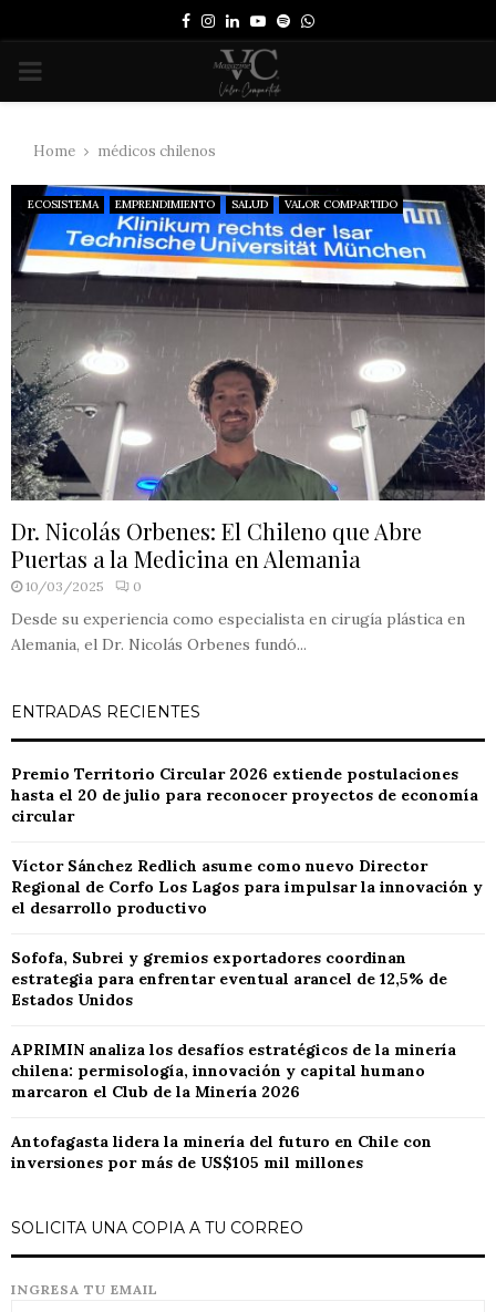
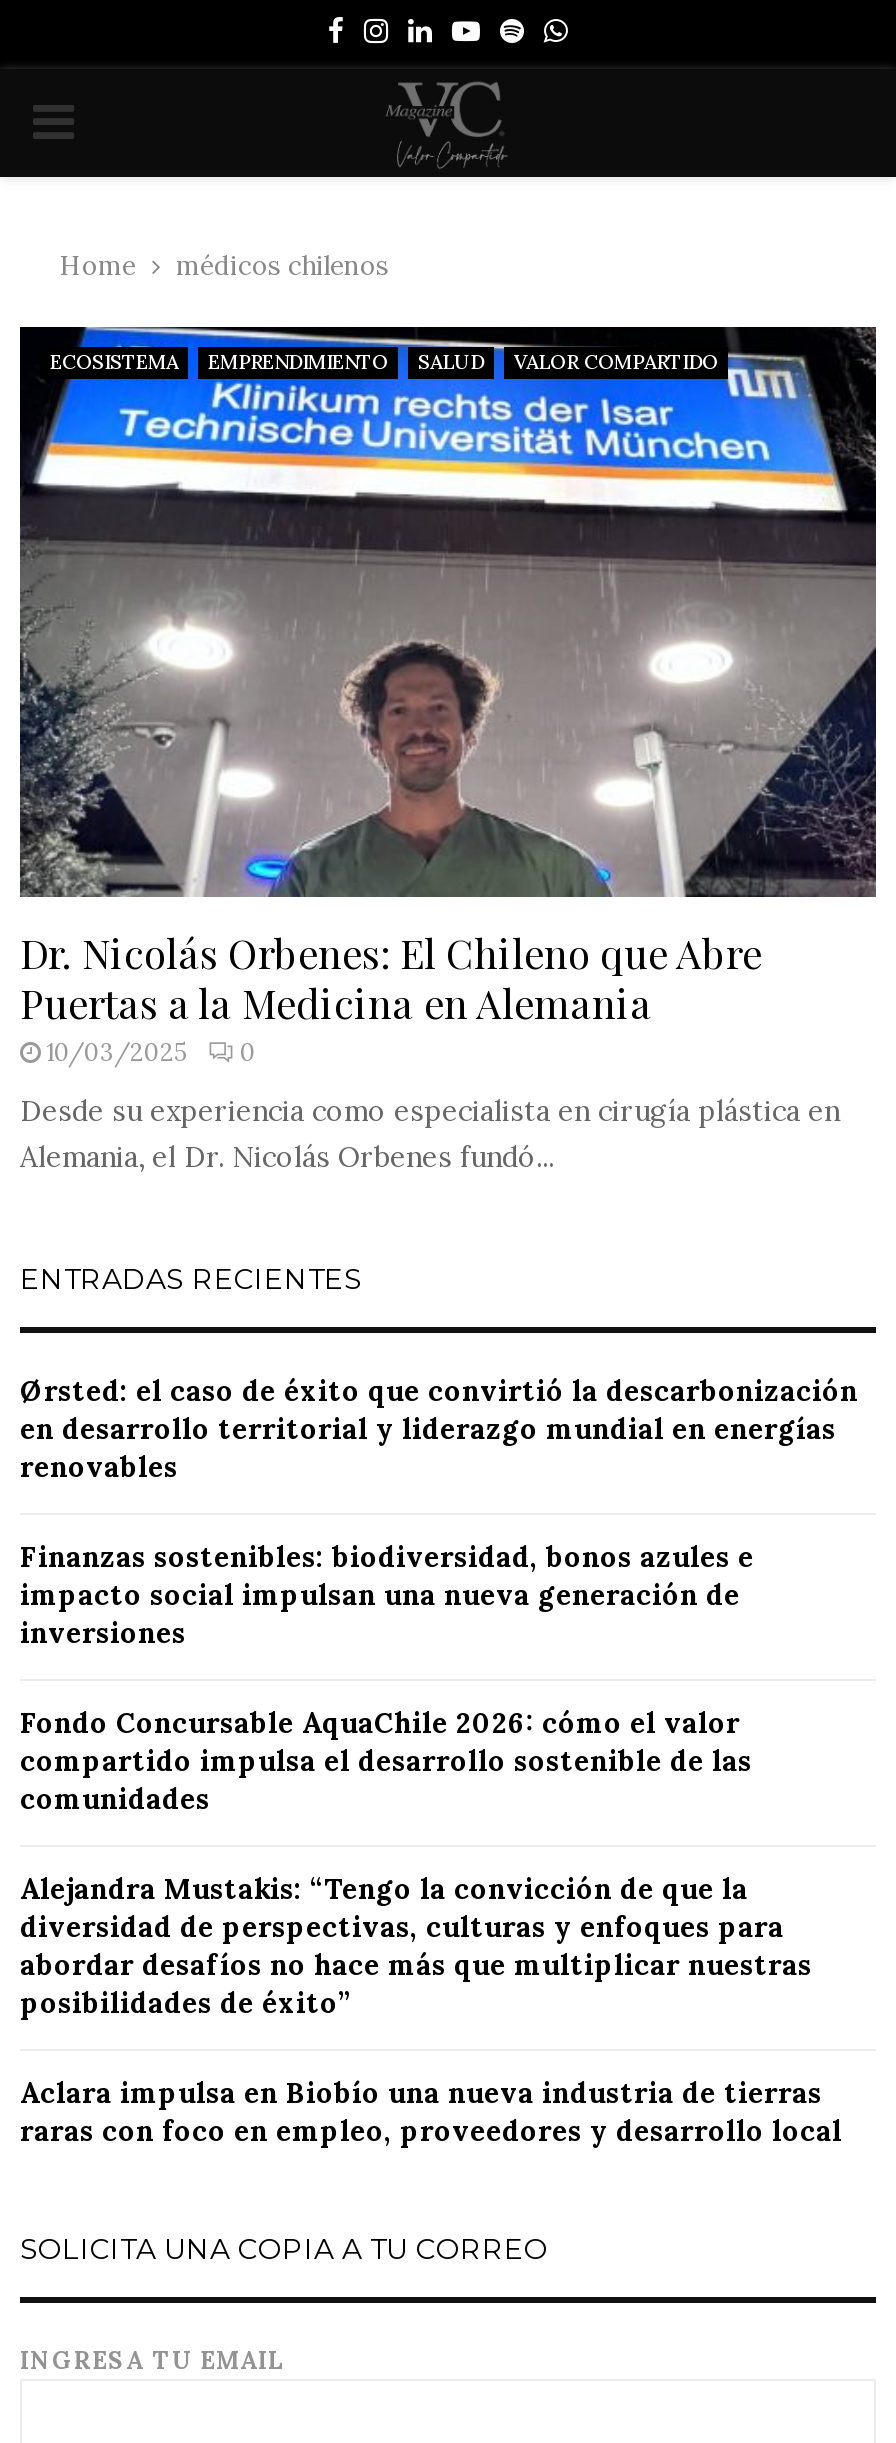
- Premio Territorio Circular 2026 extiende postulaciones
- hasta el 20 de julio para reconocer proyectos de economía
- circular
+ Ørsted: el caso de éxito que convirtió la descarbonización
+ en desarrollo territorial y liderazgo mundial en energías
+ renovables

- Víctor Sánchez Redlich asume como nuevo Director
- Regional de Corfo Los Lagos para impulsar la innovación y
- el desarrollo productivo
+ Finanzas sostenibles: biodiversidad, bonos azules e
+ impacto social impulsan una nueva generación de
+ inversiones

- Sofofa, Subrei y gremios exportadores coordinan
- estrategia para enfrentar eventual arancel de 12,5% de
- Estados Unidos
+ Fondo Concursable AquaChile 2026: cómo el valor
+ compartido impulsa el desarrollo sostenible de las
+ comunidades

- APRIMIN analiza los desafíos estratégicos de la minería
- chilena: permisología, innovación y capital humano
- marcaron el Club de la Minería 2026
+ Alejandra Mustakis: “Tengo la convicción de que la
+ diversidad de perspectivas, culturas y enfoques para
+ abordar desafíos no hace más que multiplicar nuestras
+ posibilidades de éxito”

- Antofagasta lidera la minería del futuro en Chile con
- inversiones por más de US$105 mil millones
+ Aclara impulsa en Biobío una nueva industria de tierras
+ raras con foco en empleo, proveedores y desarrollo local
